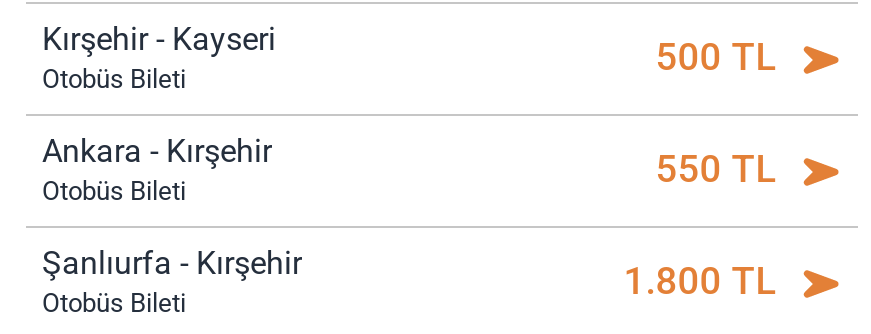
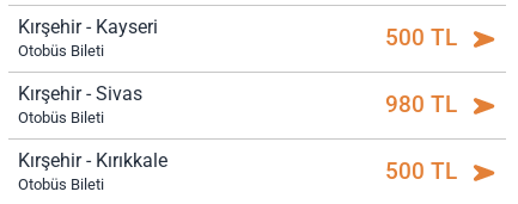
- Ankara - Kırşehir
+ Kırşehir - Sivas

- 550 TL
+ 980 TL

- Şanlıurfa - Kırşehir
+ Kırşehir - Kırıkkale

- 1.800 TL
+ 500 TL
